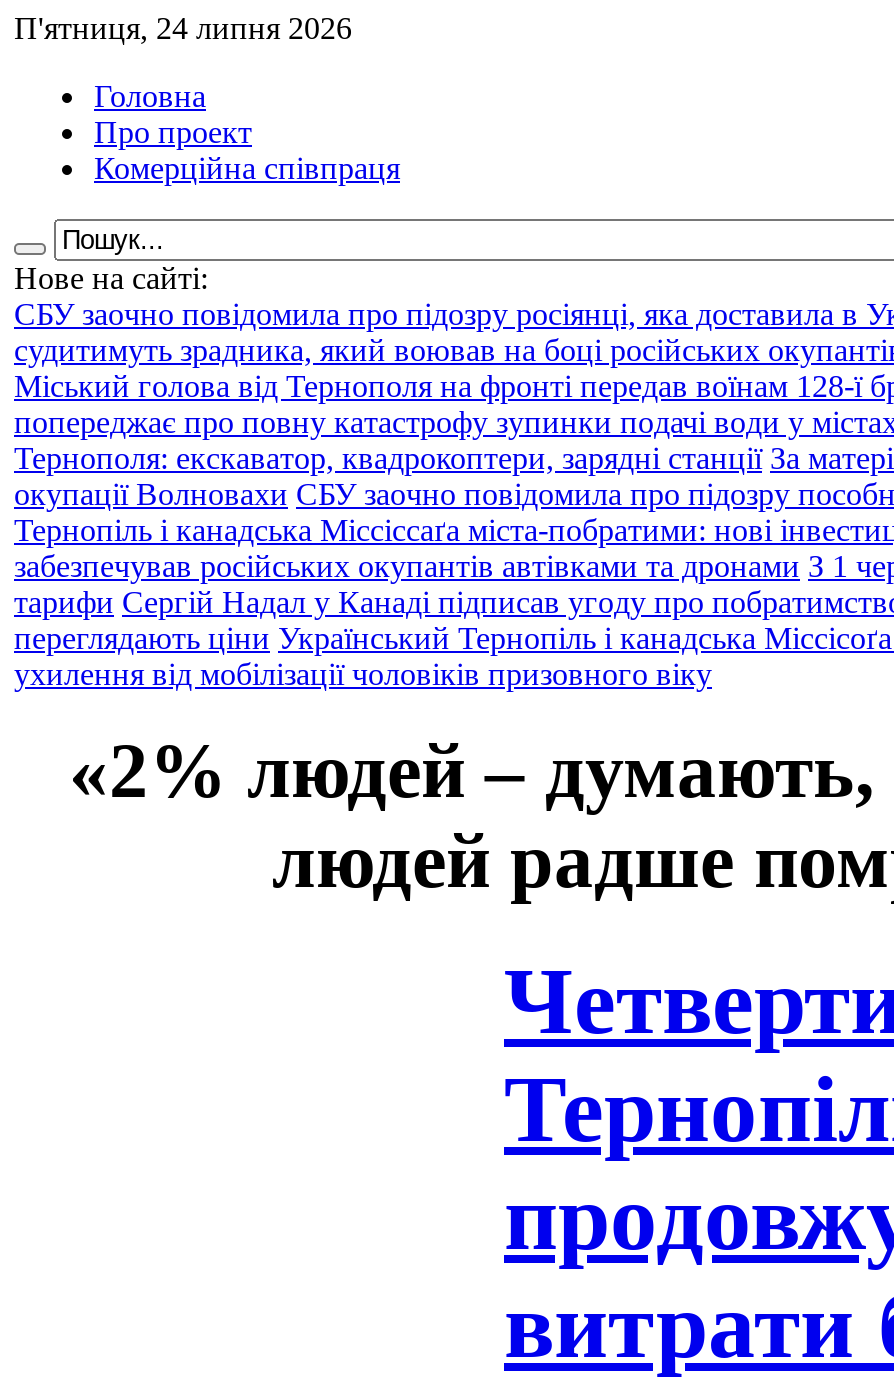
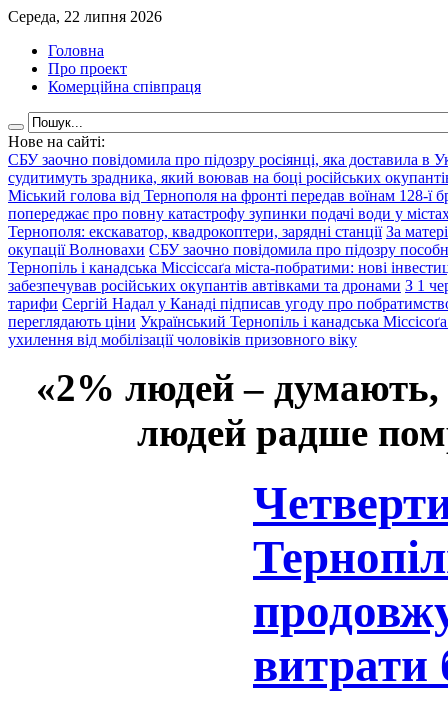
- П'ятниця, 24 липня 2026
+ Середа, 22 липня 2026
